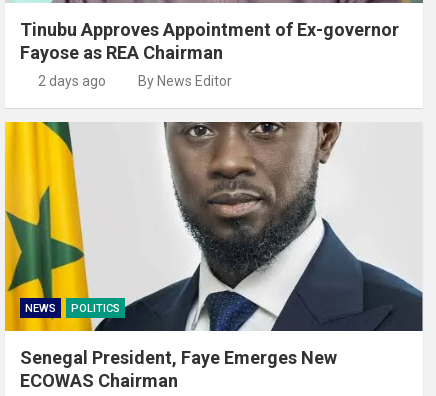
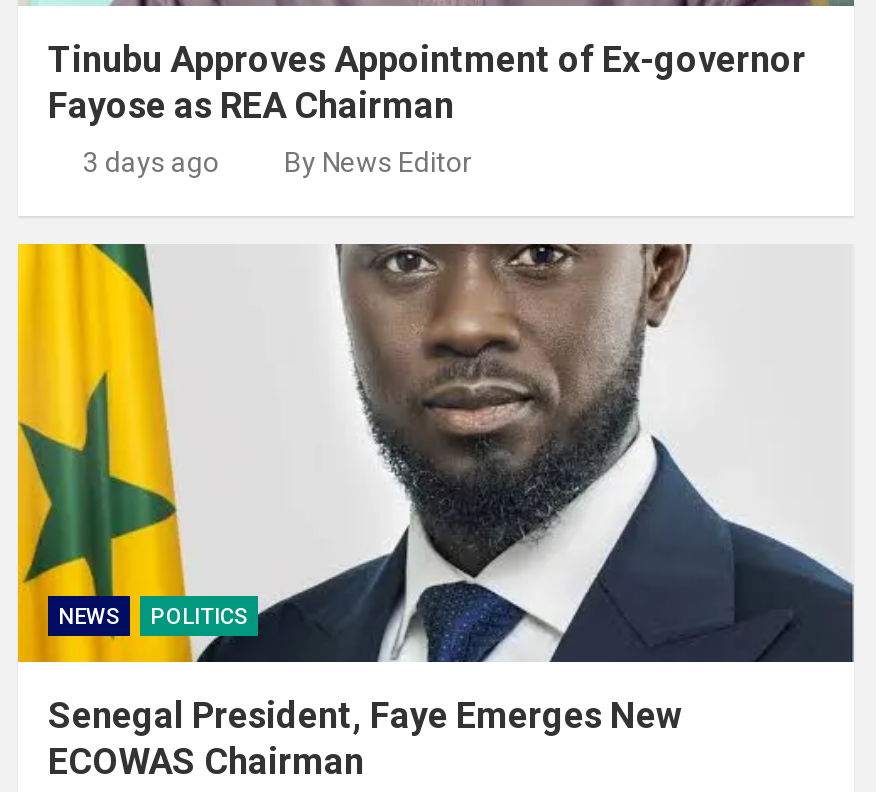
- 2 days ago
+ 3 days ago
